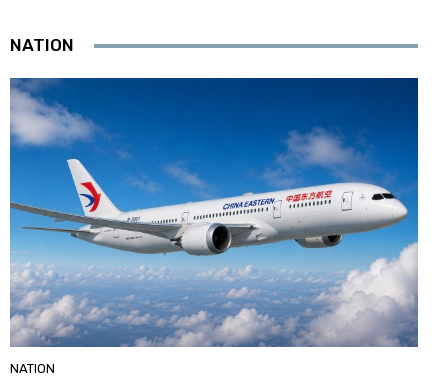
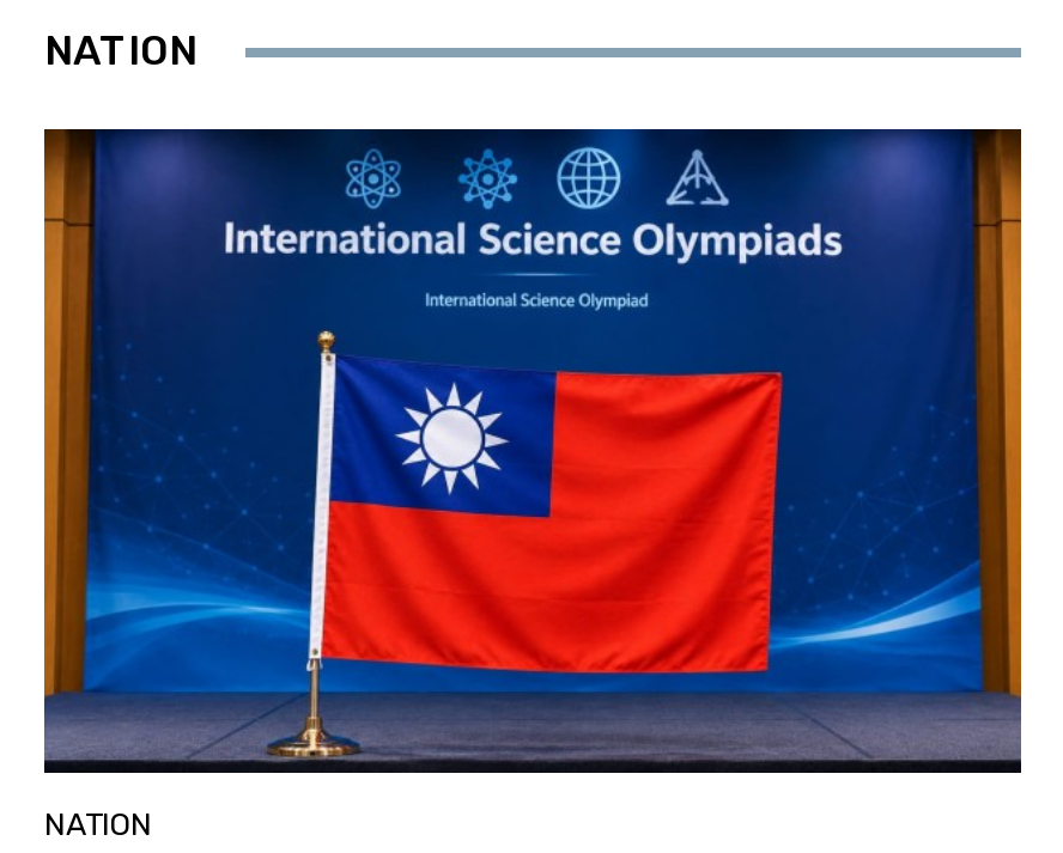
- [image]
+ [image]
